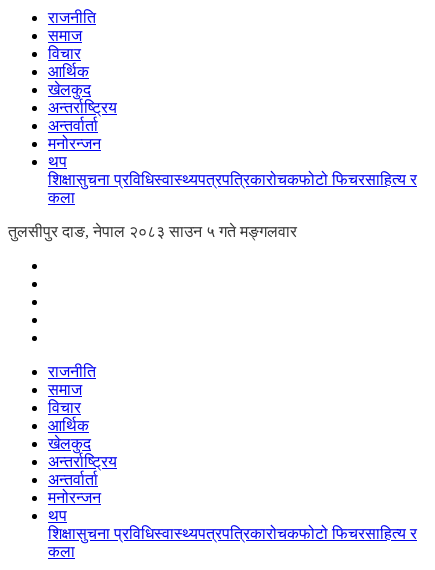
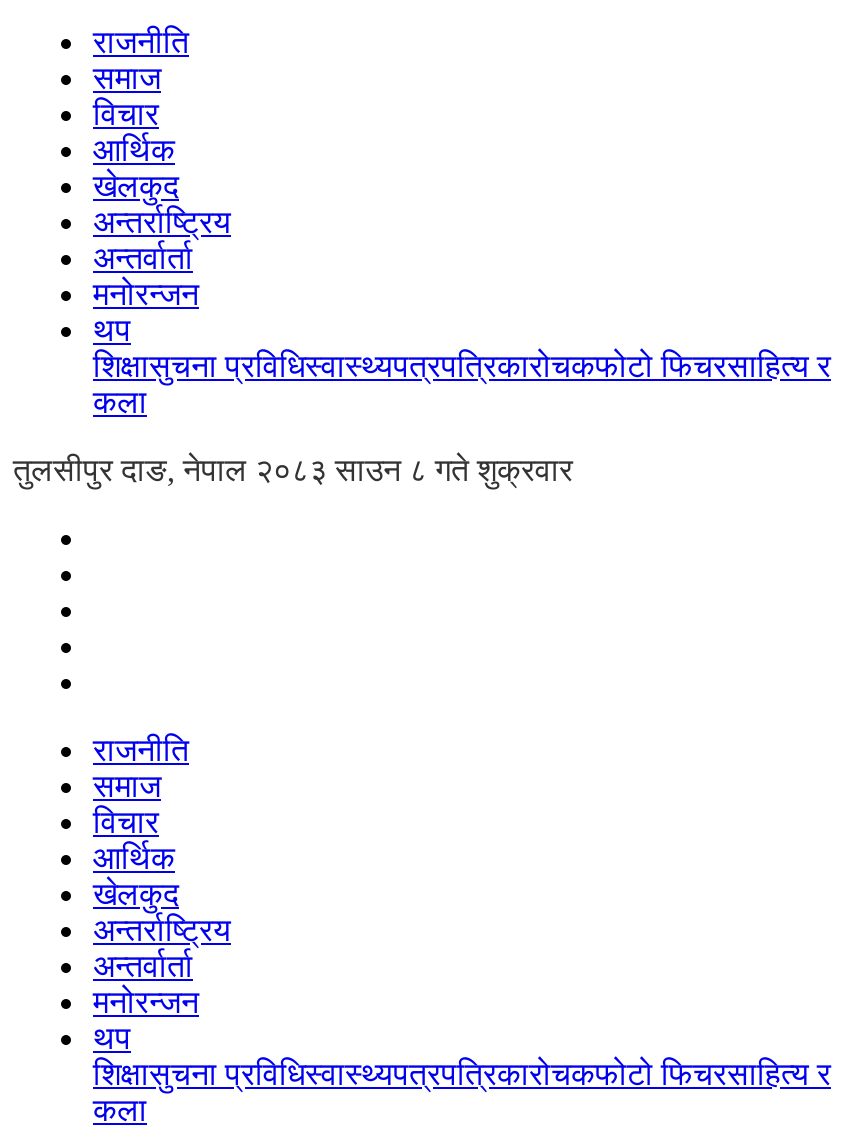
- तुलसीपुर दाङ, नेपाल २०८३ साउन ५ गते मङ्गलवार
+ तुलसीपुर दाङ, नेपाल २०८३ साउन ८ गते शुक्रवार
